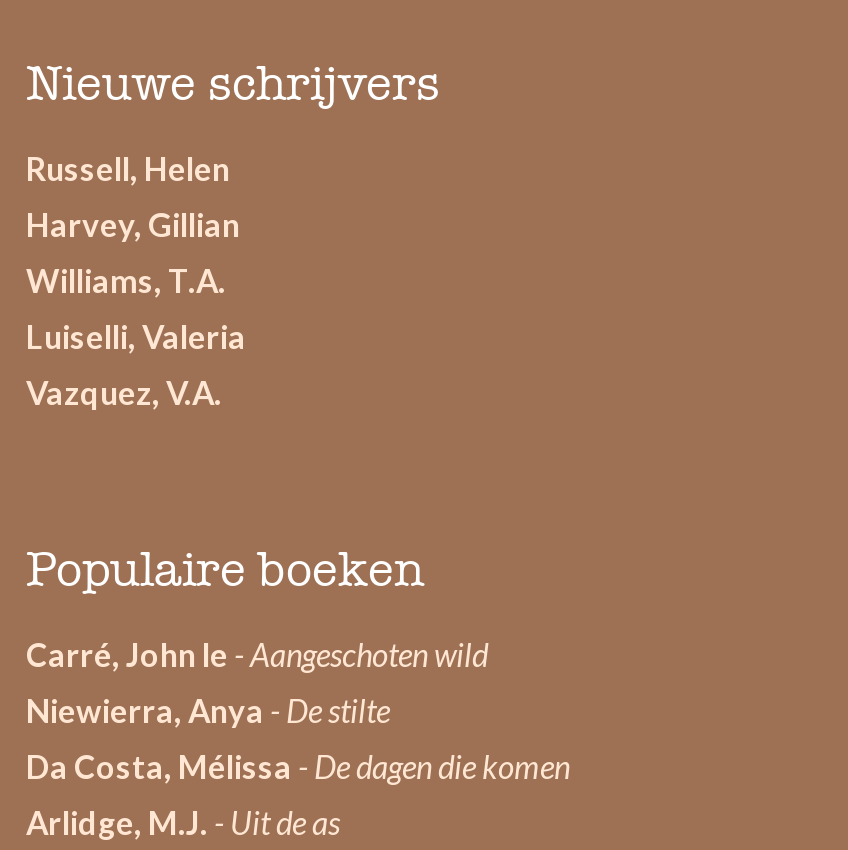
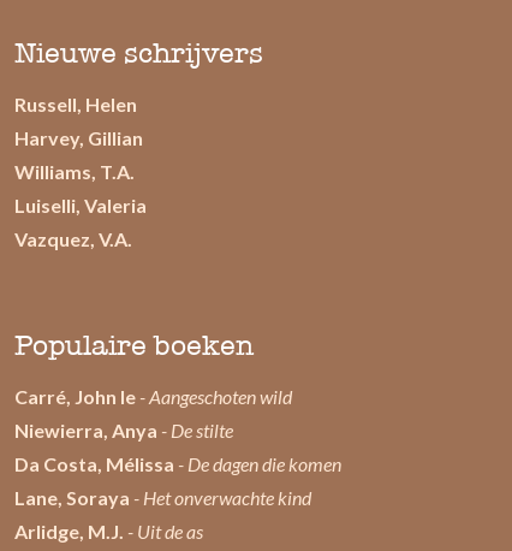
+ Lane, Soraya - Het onverwachte kind
